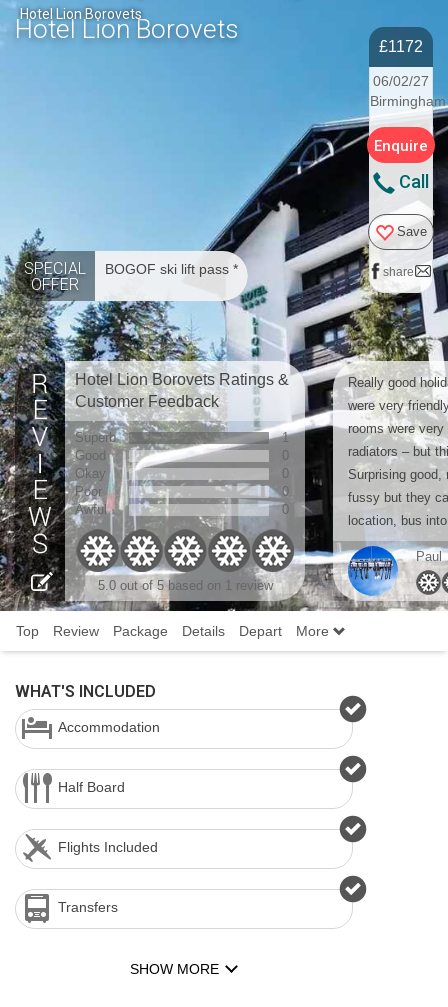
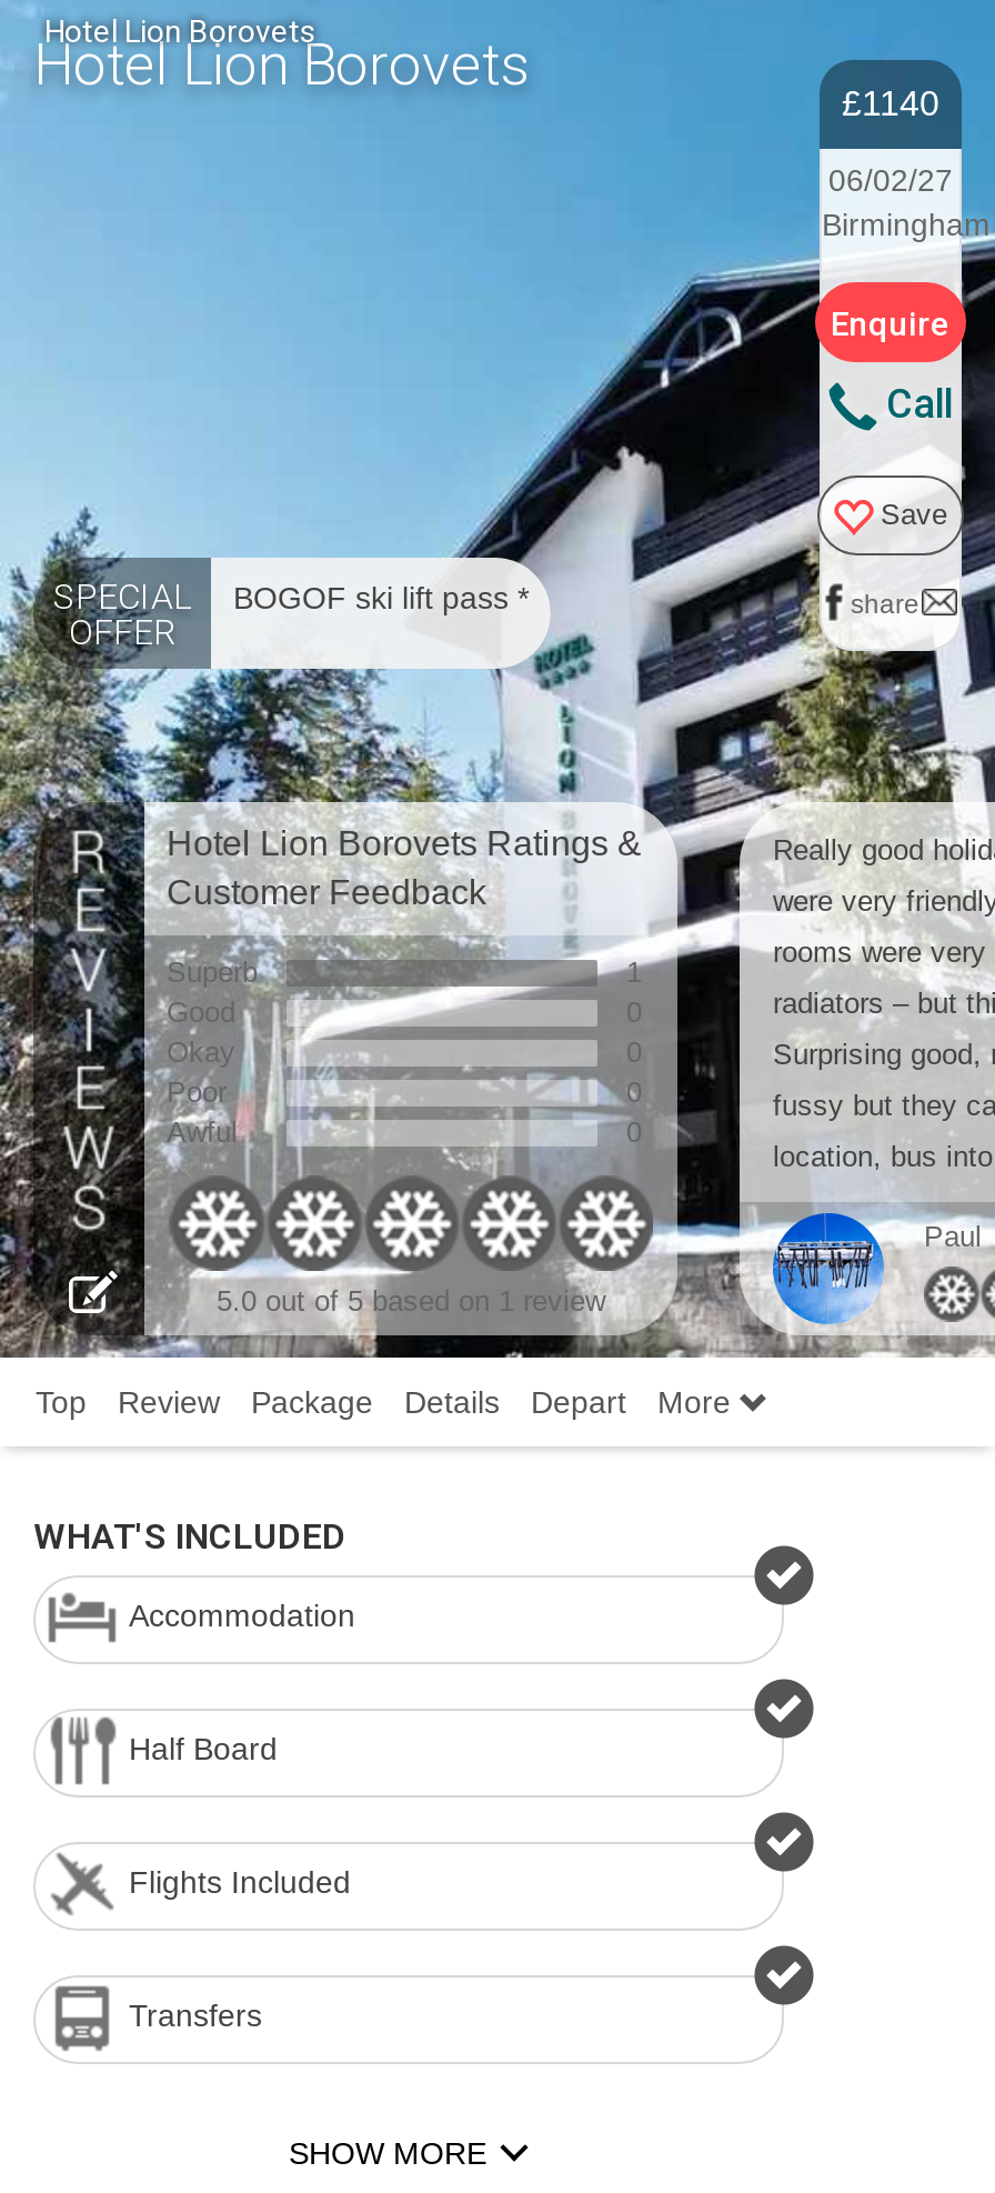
- £1172
+ £1140
